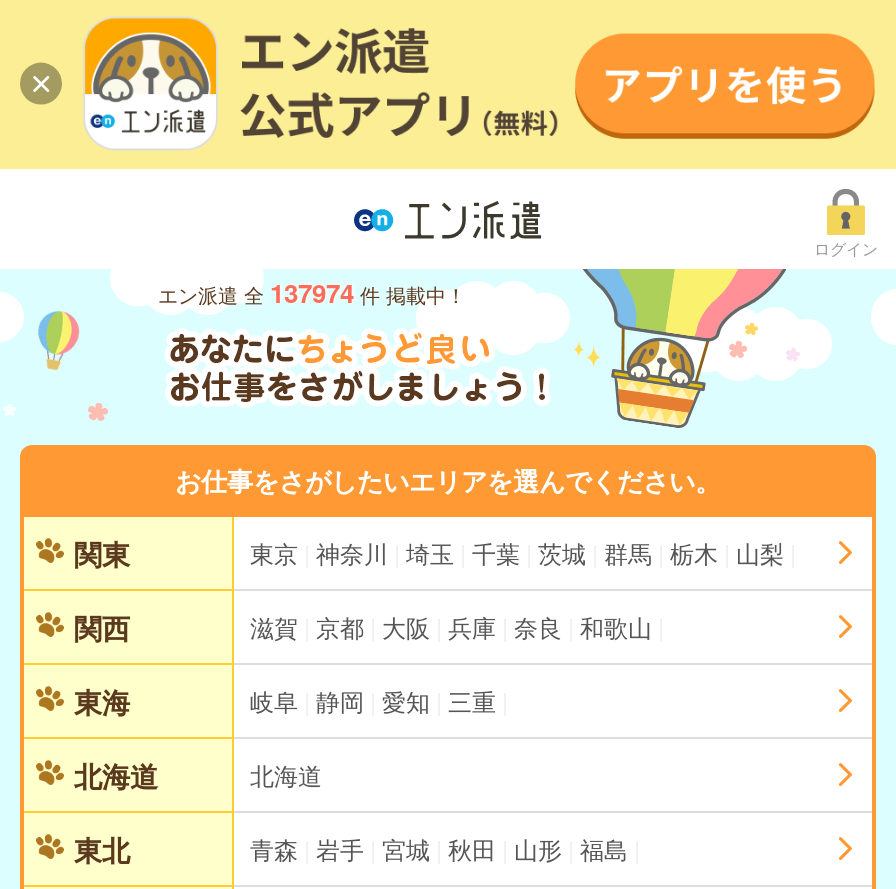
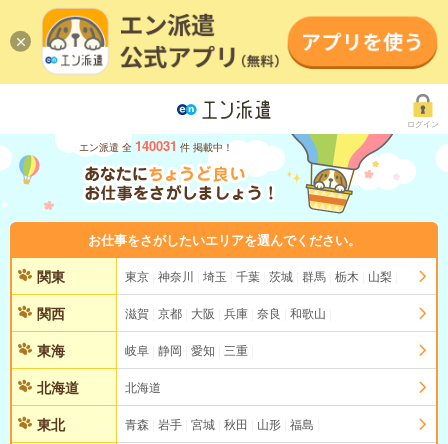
- エン派遣 全 137974 件 掲載中！
+ エン派遣 全 140031 件 掲載中！
